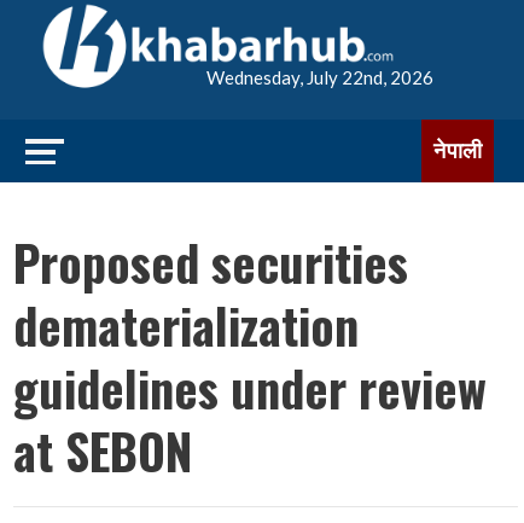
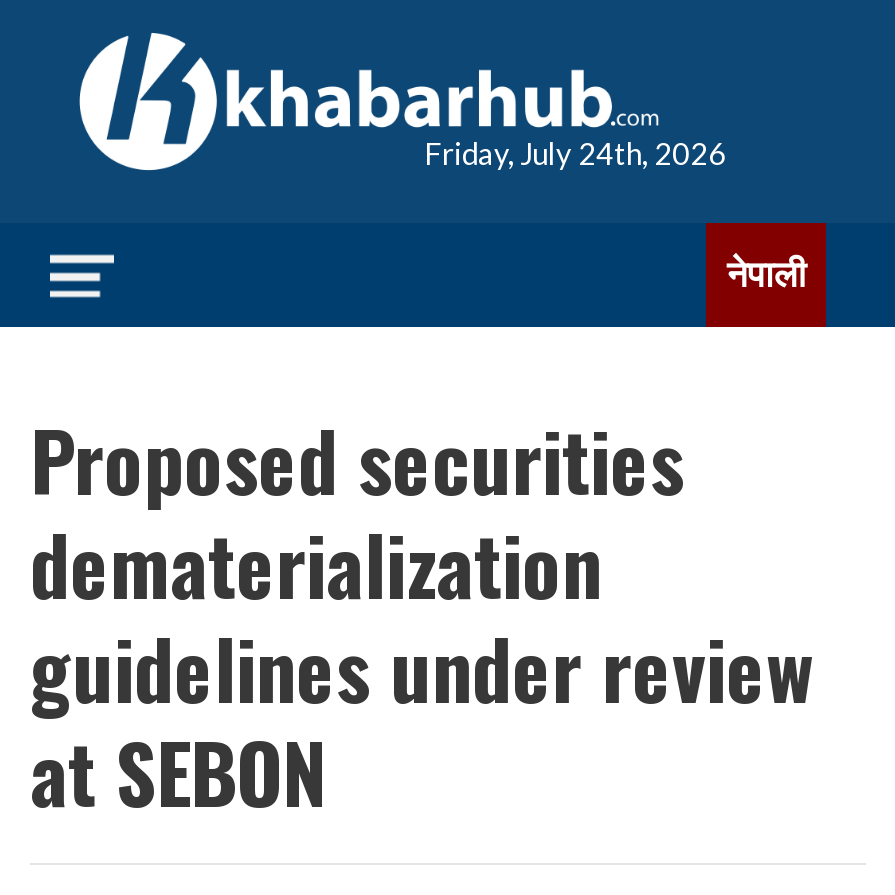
- Wednesday, July 22nd, 2026
+ Friday, July 24th, 2026
